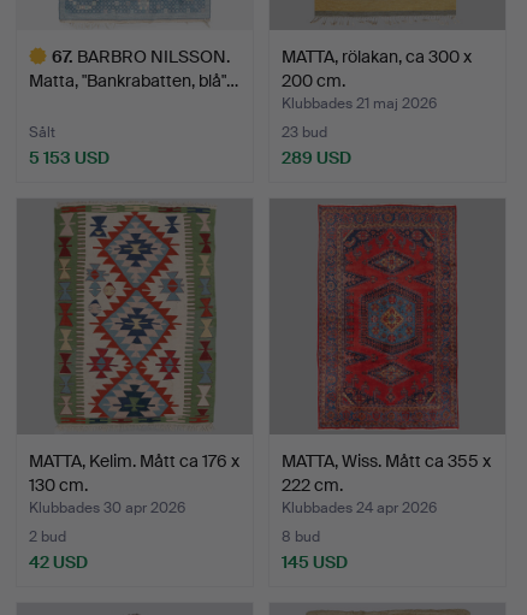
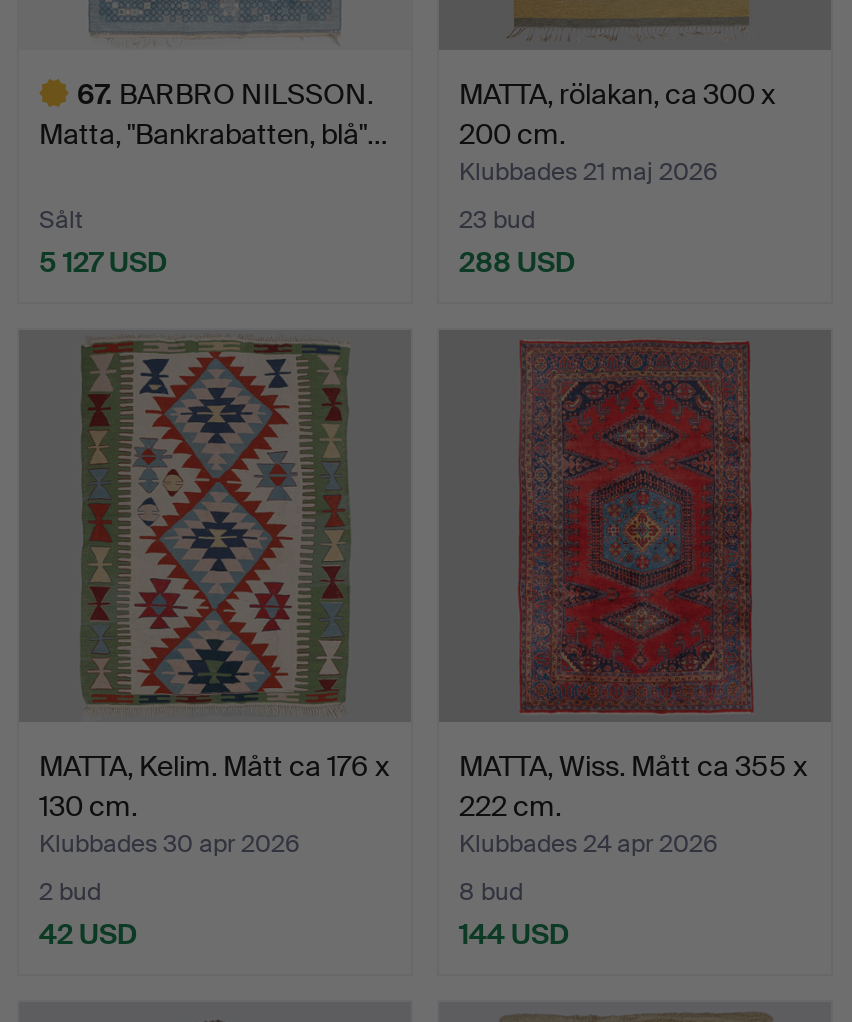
- 5 153 USD
+ 5 127 USD

- 289 USD
+ 288 USD

- 145 USD
+ 144 USD
